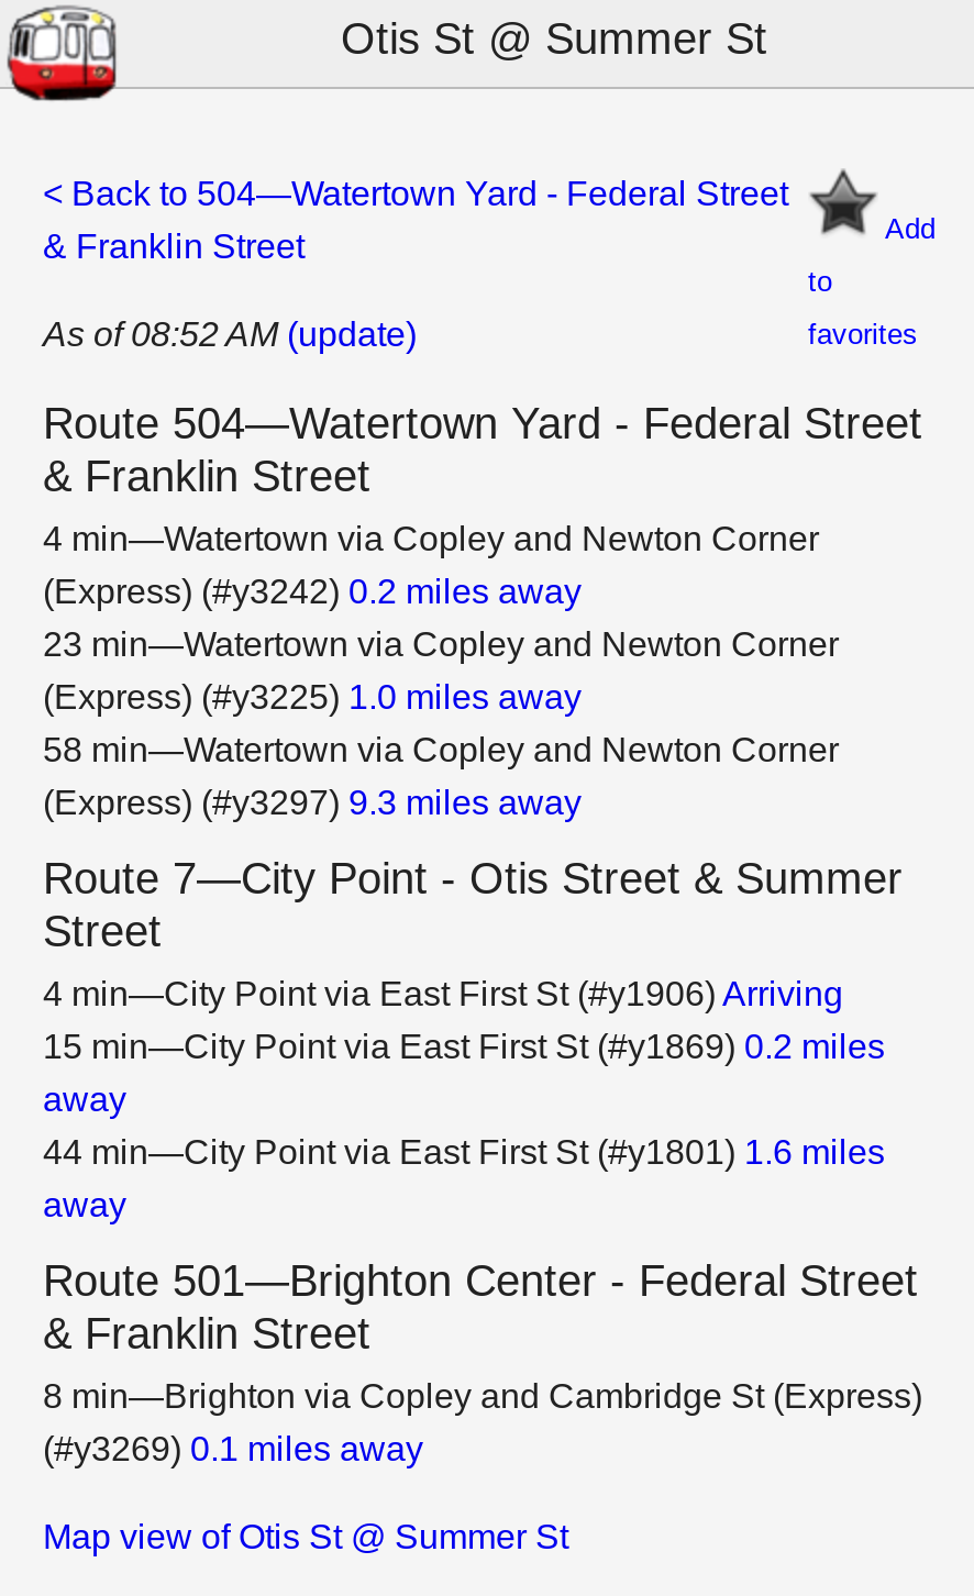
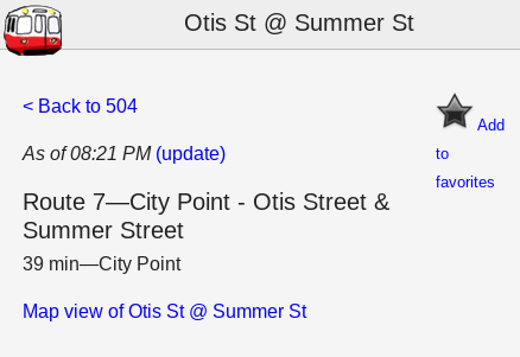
- < Back to 504—Watertown Yard - Federal Street
- & Franklin Street
- As of 08:52 AM (update)
- Route 504—Watertown Yard - Federal Street
- & Franklin Street
- 4 min—Watertown via Copley and Newton Corner
- (Express) (#y3242) 0.2 miles away
- 23 min—Watertown via Copley and Newton Corner
- (Express) (#y3225) 1.0 miles away
- 58 min—Watertown via Copley and Newton Corner
- (Express) (#y3297) 9.3 miles away
- Route 7—City Point - Otis Street & Summer
- Street
- 4 min—City Point via East First St (#y1906) Arriving
- 15 min—City Point via East First St (#y1869) 0.2 miles
- away
- 44 min—City Point via East First St (#y1801) 1.6 miles
- away
- Route 501—Brighton Center - Federal Street
- & Franklin Street
- 8 min—Brighton via Copley and Cambridge St (Express)
- (#y3269) 0.1 miles away
+ < Back to 504
+ As of 08:21 PM (update)
+ Route 7—City Point - Otis Street &
+ Summer Street
+ 39 min—City Point
